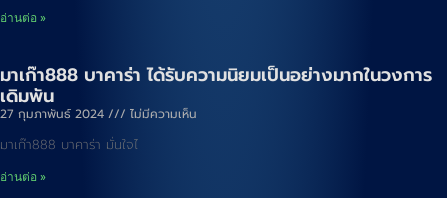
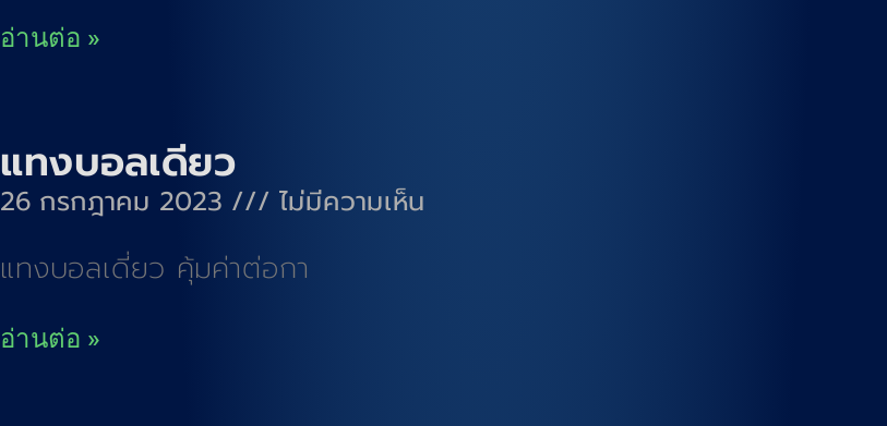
- มาเก๊า888 บาคาร่า ได้รับความนิยมเป็นอย่างมากในวงการ
- เดิมพัน
- 27 กุมภาพันธ์ 2024
+ แทงบอลเดี่ยว
+ 26 กรกฎาคม 2023

- มาเก๊า888 บาคาร่า มั่นใจไ
+ แทงบอลเดี่ยว คุ้มค่าต่อกา
